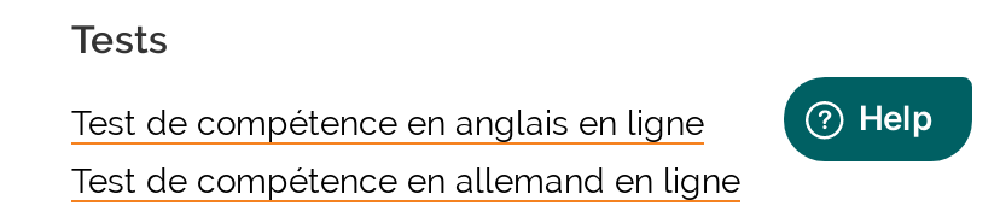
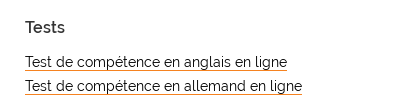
- [image]
